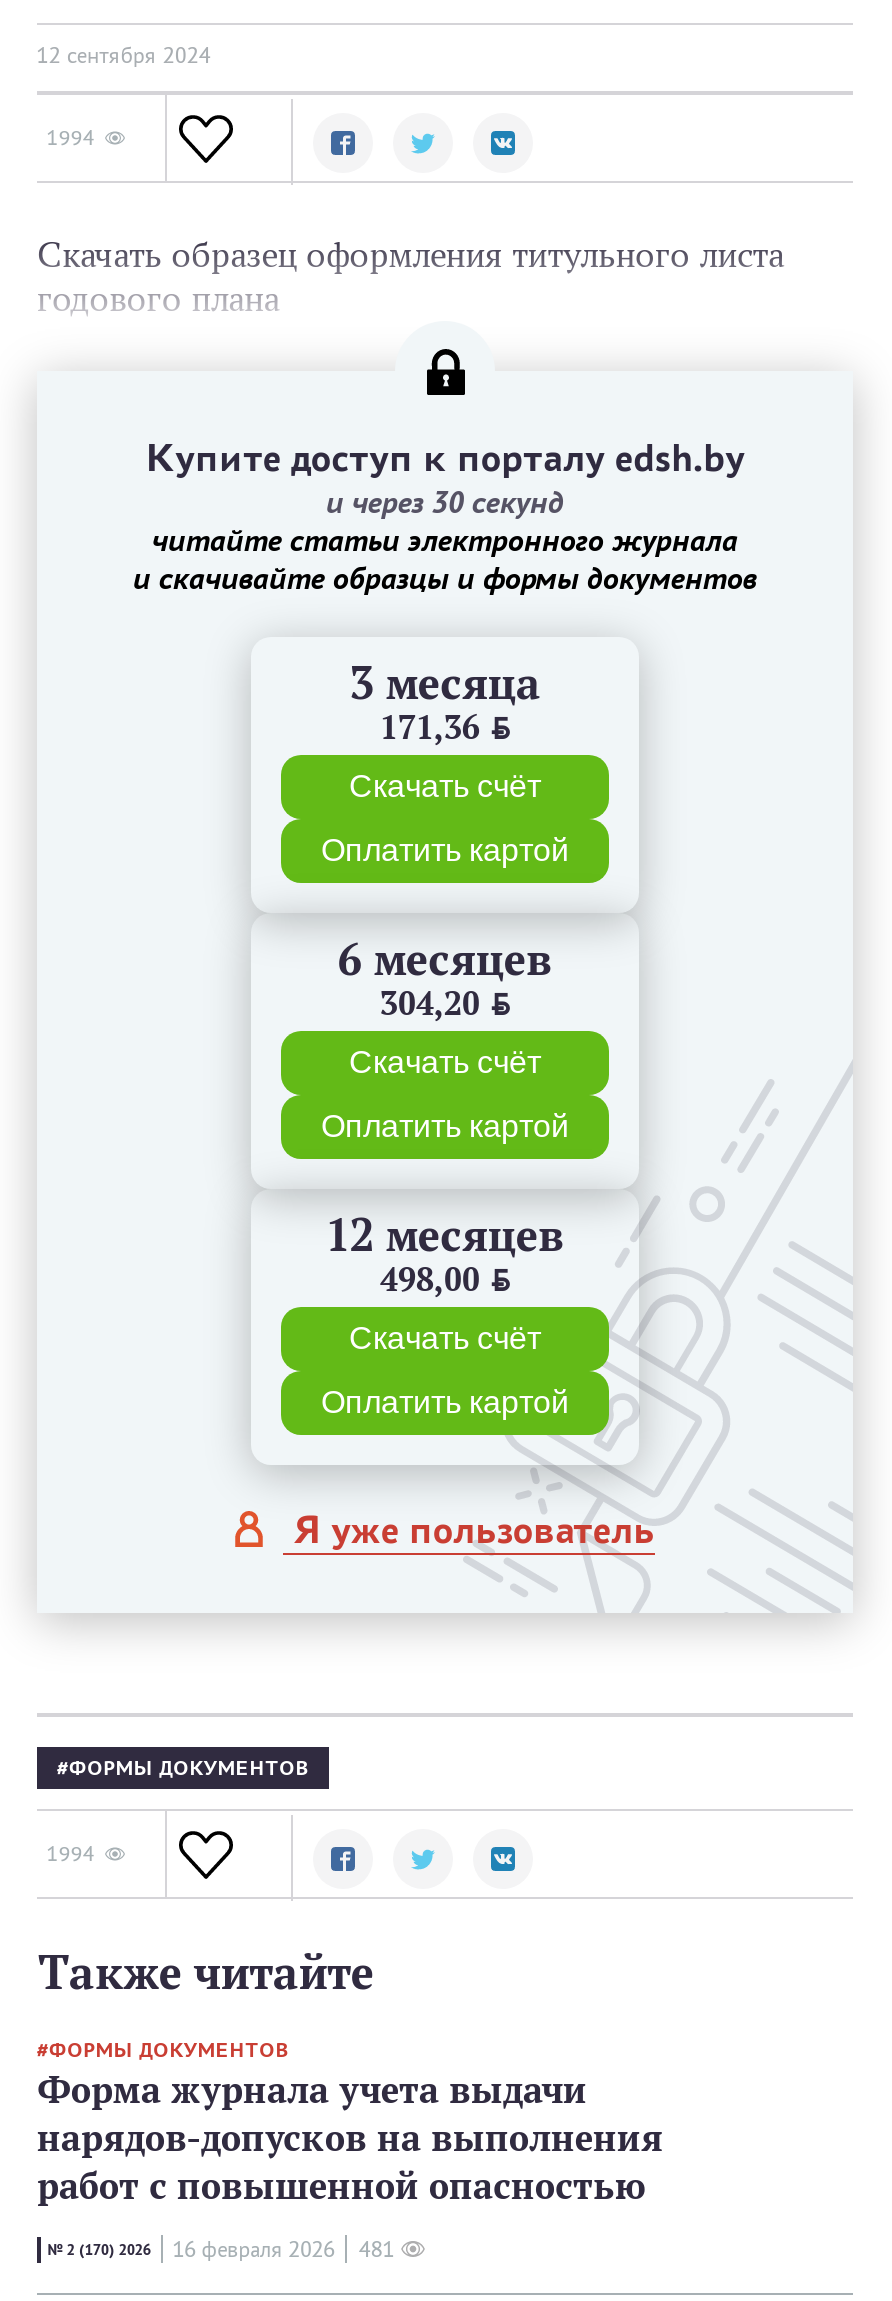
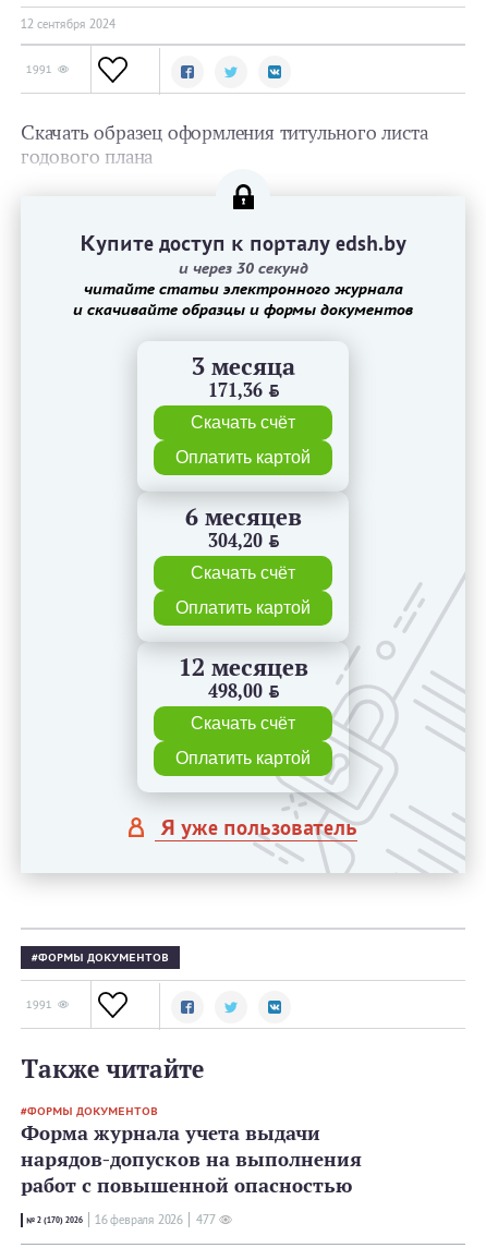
- 1994
+ 1991

- 1994
+ 1991

- 481
+ 477
